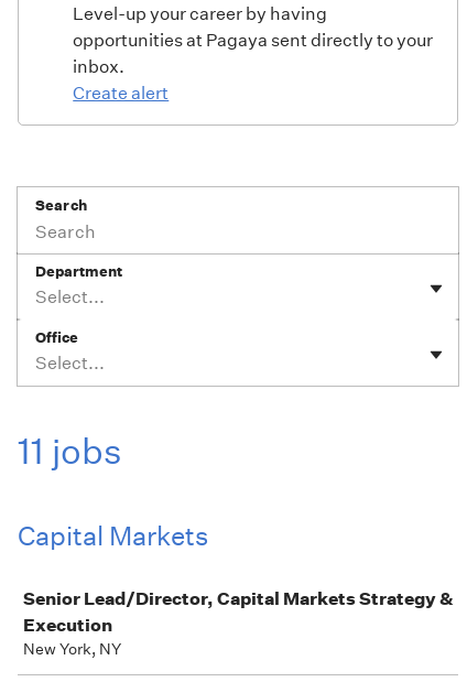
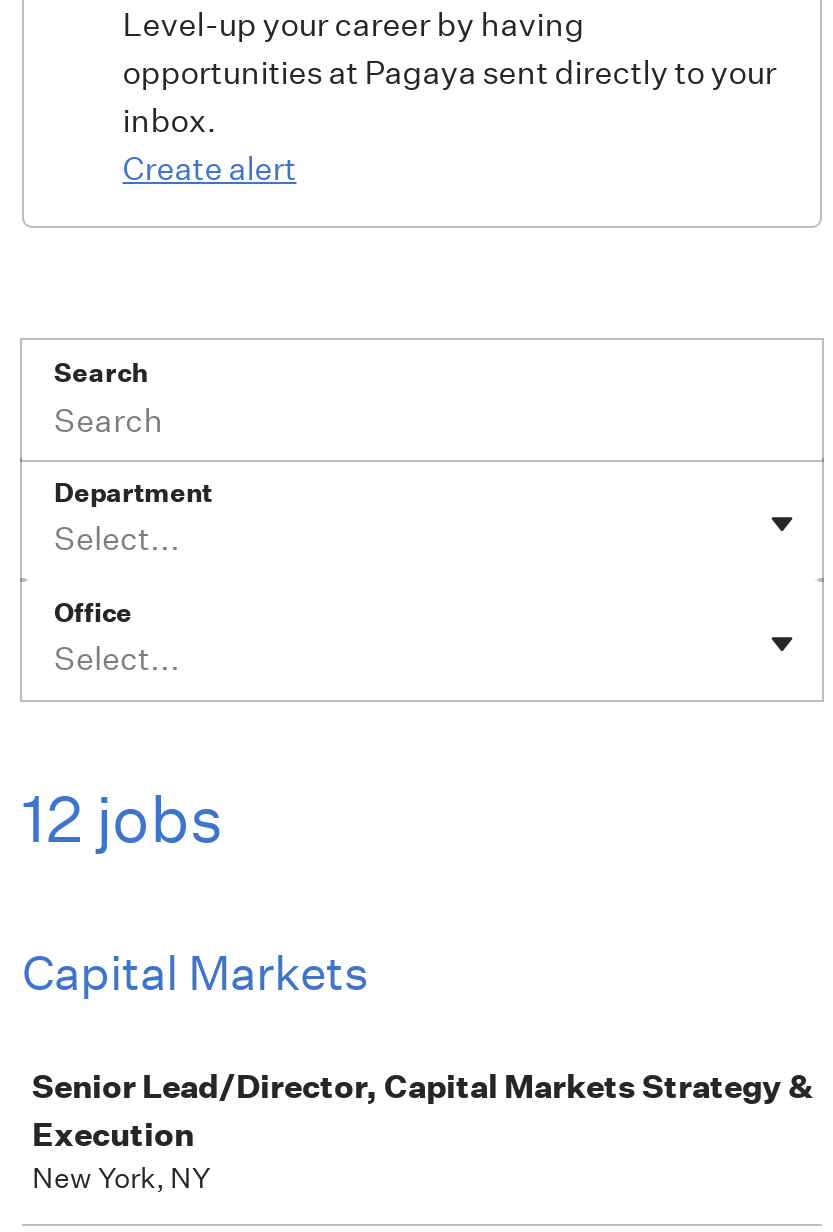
- 11 jobs
+ 12 jobs
